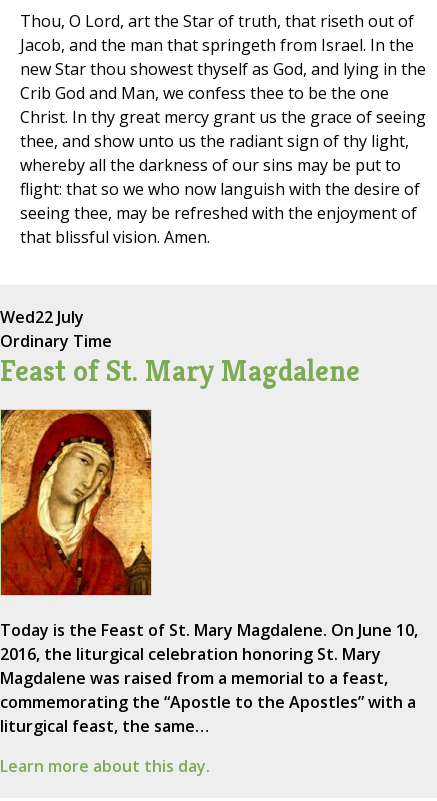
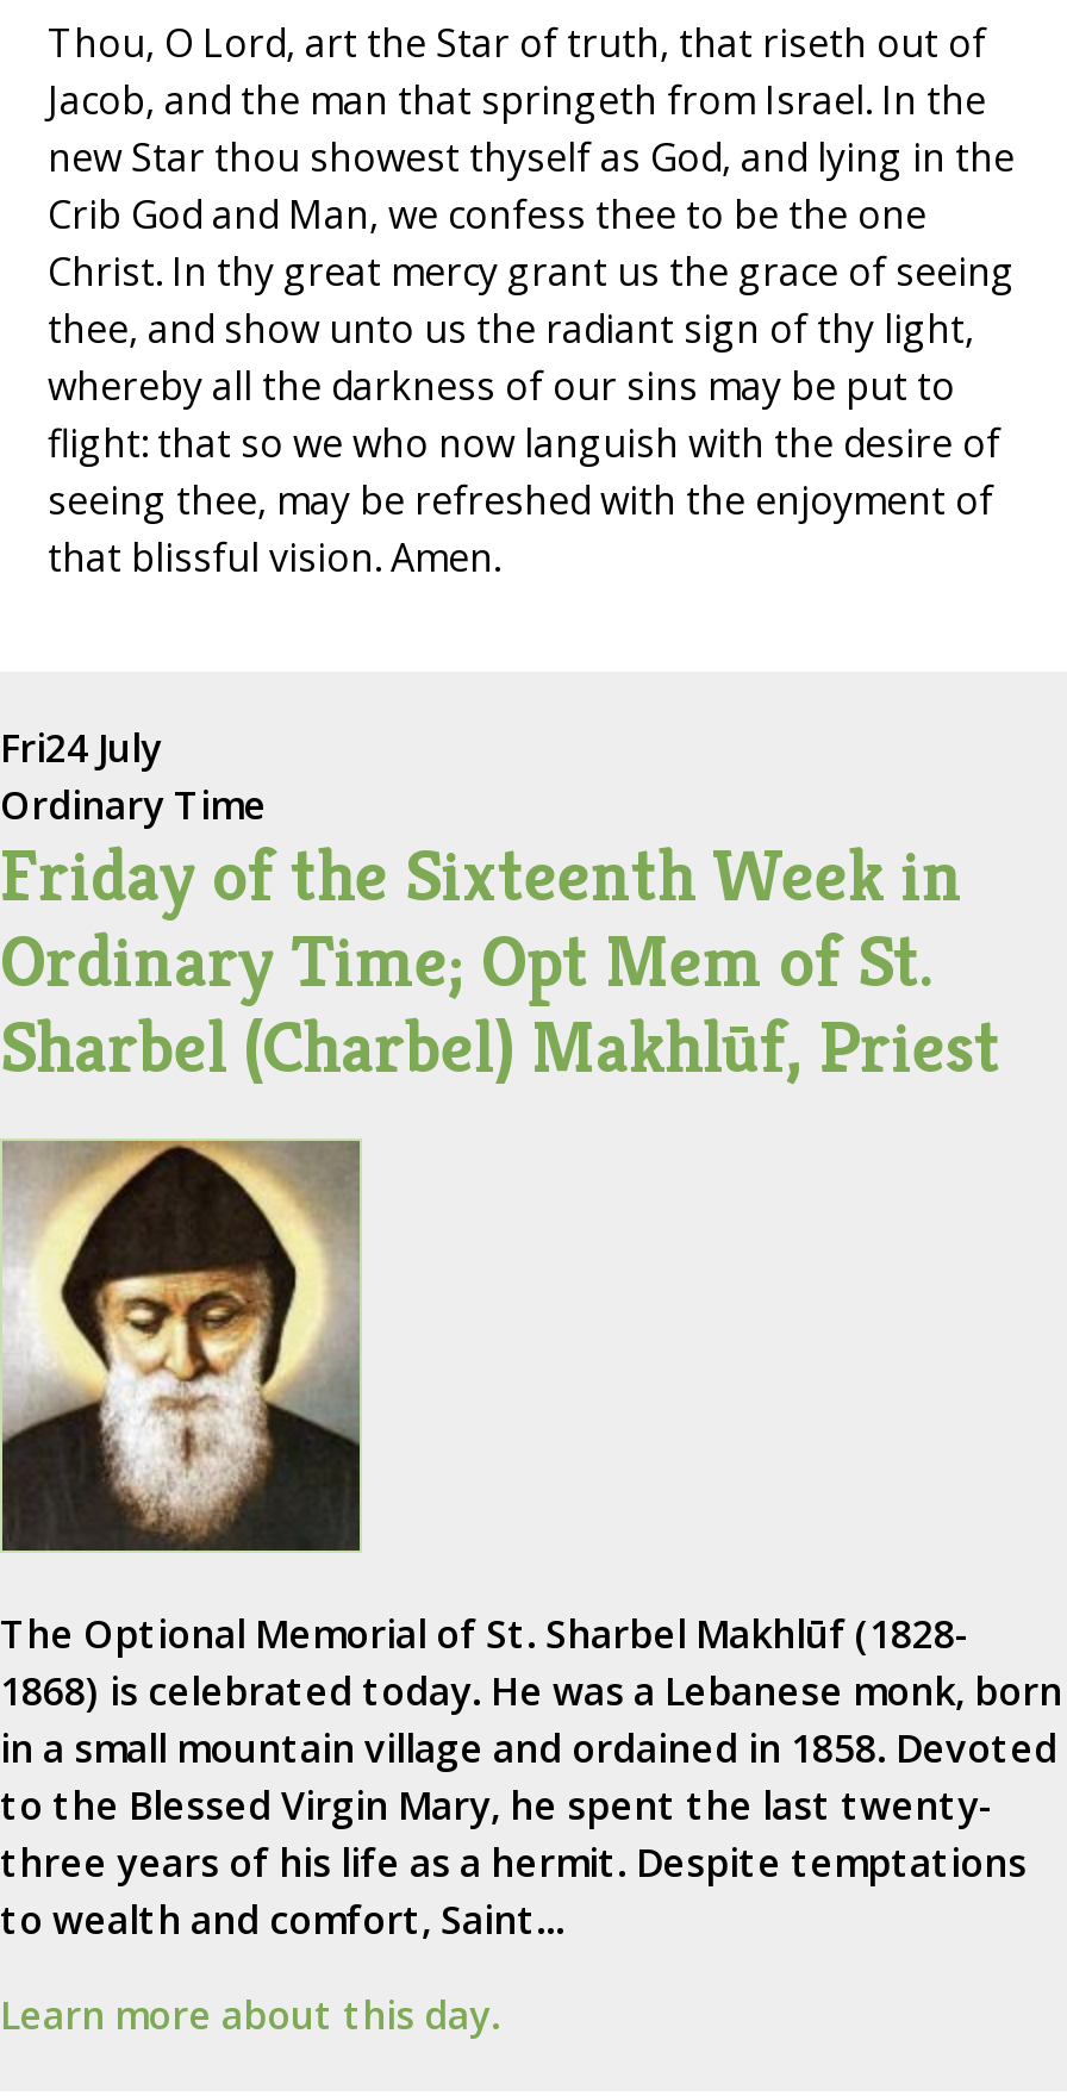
- Wed22 July
+ Fri24 July

- Feast of St. Mary Magdalene
+ Friday of the Sixteenth Week in
+ Ordinary Time; Opt Mem of St.
+ Sharbel (Charbel) Makhlūf, Priest

- [image]
+ [image]

- Today is the Feast of St. Mary Magdalene. On June 10,
- 2016, the liturgical celebration honoring St. Mary
- Magdalene was raised from a memorial to a feast,
- commemorating the “Apostle to the Apostles” with a
- liturgical feast, the same…
+ The Optional Memorial of St. Sharbel Makhlūf (1828-
+ 1868) is celebrated today. He was a Lebanese monk, born
+ in a small mountain village and ordained in 1858. Devoted
+ to the Blessed Virgin Mary, he spent the last twenty-
+ three years of his life as a hermit. Despite temptations
+ to wealth and comfort, Saint…
